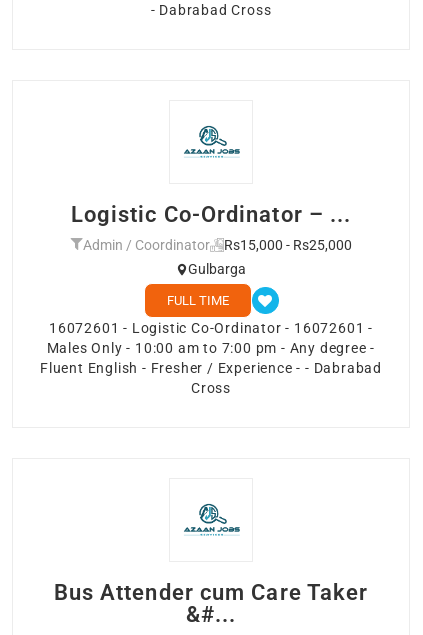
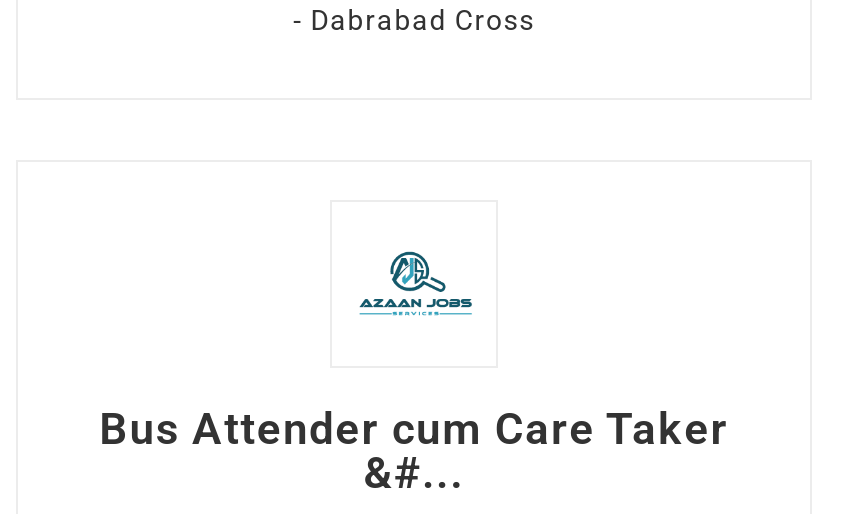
- Logistic Co-Ordinator – ...
- Admin / Coordinator
- Rs15,000 - Rs25,000
- Gulbarga
- FULL TIME
- 16072601 - Logistic Co-Ordinator - 16072601 -
- Males Only - 10:00 am to 7:00 pm - Any degree -
- Fluent English - Fresher / Experience - - Dabrabad
- Cross
